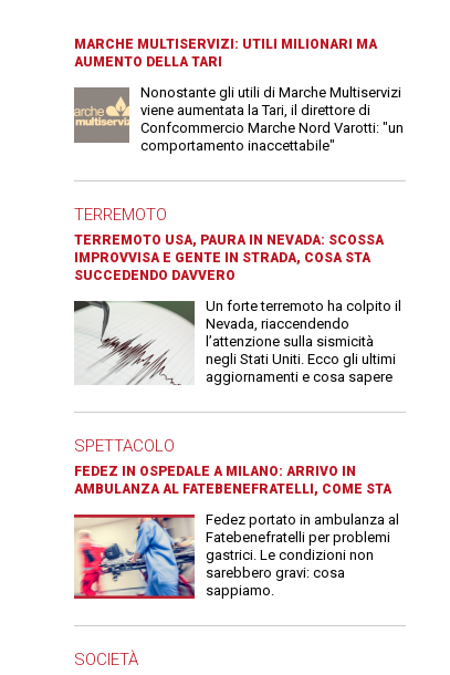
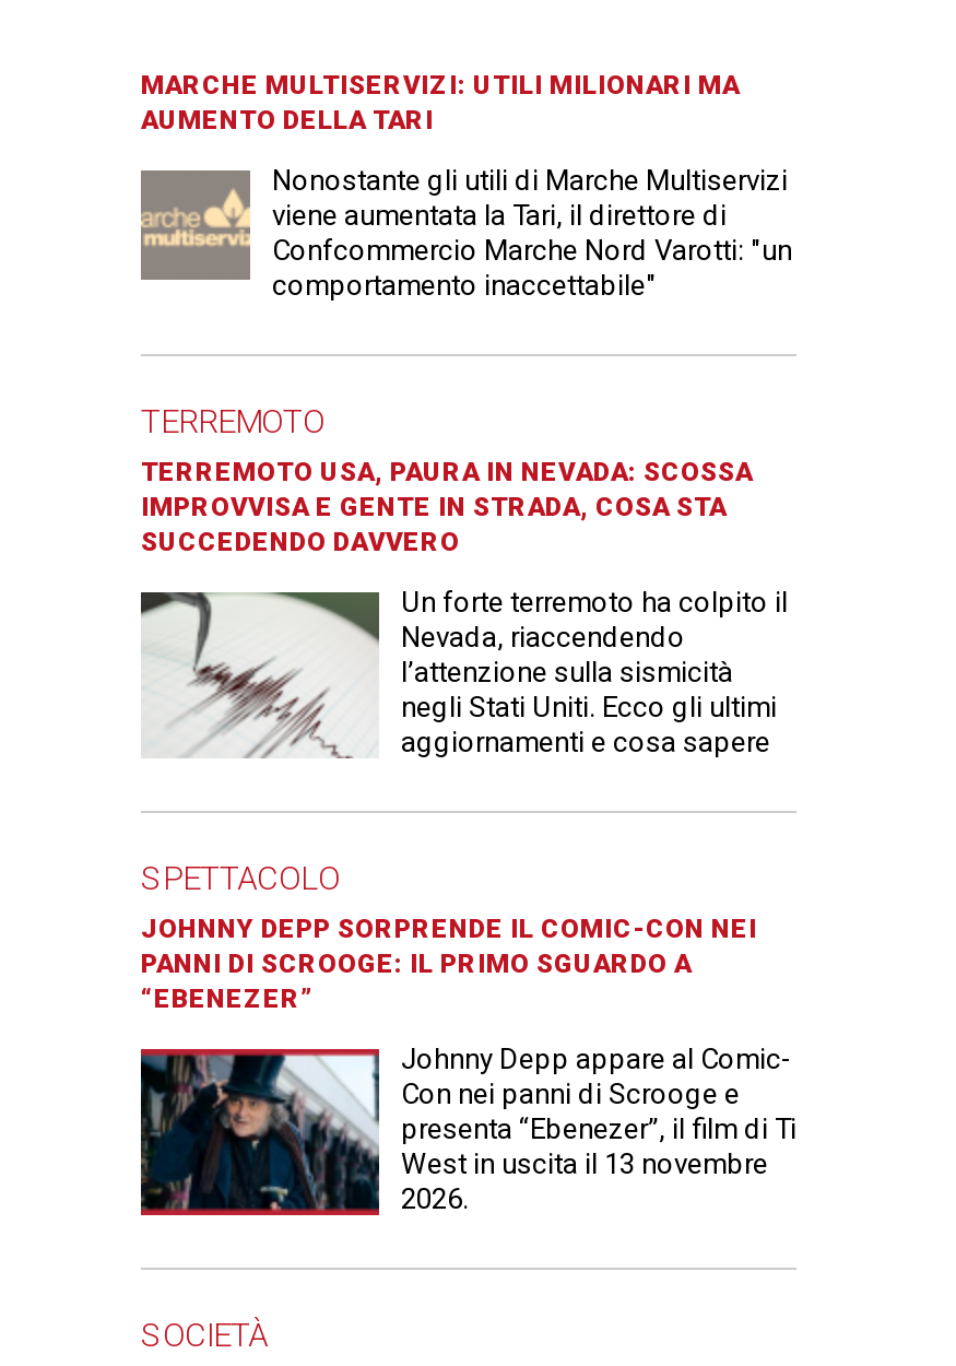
- FEDEZ IN OSPEDALE A MILANO: ARRIVO IN
- AMBULANZA AL FATEBENEFRATELLI, COME STA
+ JOHNNY DEPP SORPRENDE IL COMIC-CON NEI
+ PANNI DI SCROOGE: IL PRIMO SGUARDO A
+ “EBENEZER”

- [image]
- Fedez portato in ambulanza al
- Fatebenefratelli per problemi
- gastrici. Le condizioni non
- sarebbero gravi: cosa
- sappiamo.
+ [image]
+ Johnny Depp appare al Comic-
+ Con nei panni di Scrooge e
+ presenta “Ebenezer”, il film di Ti
+ West in uscita il 13 novembre
+ 2026.
